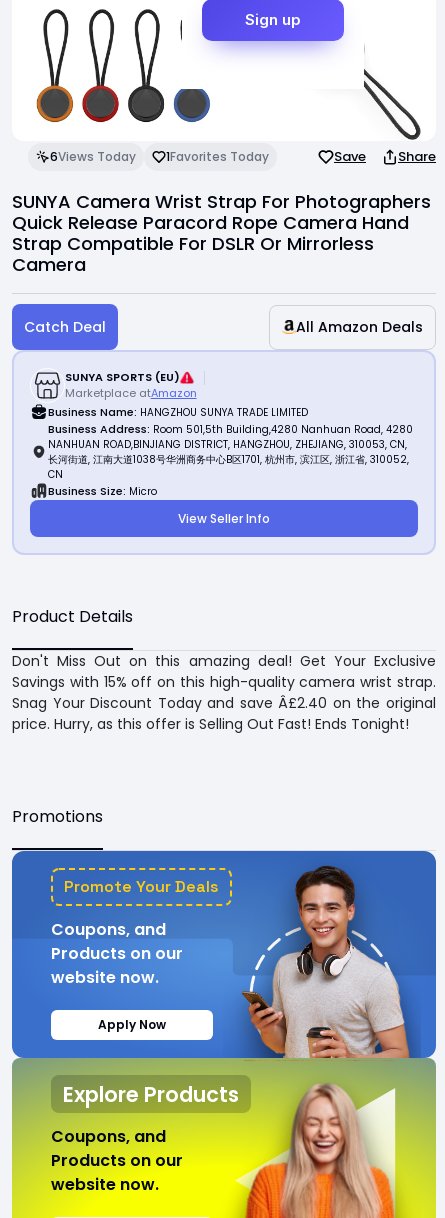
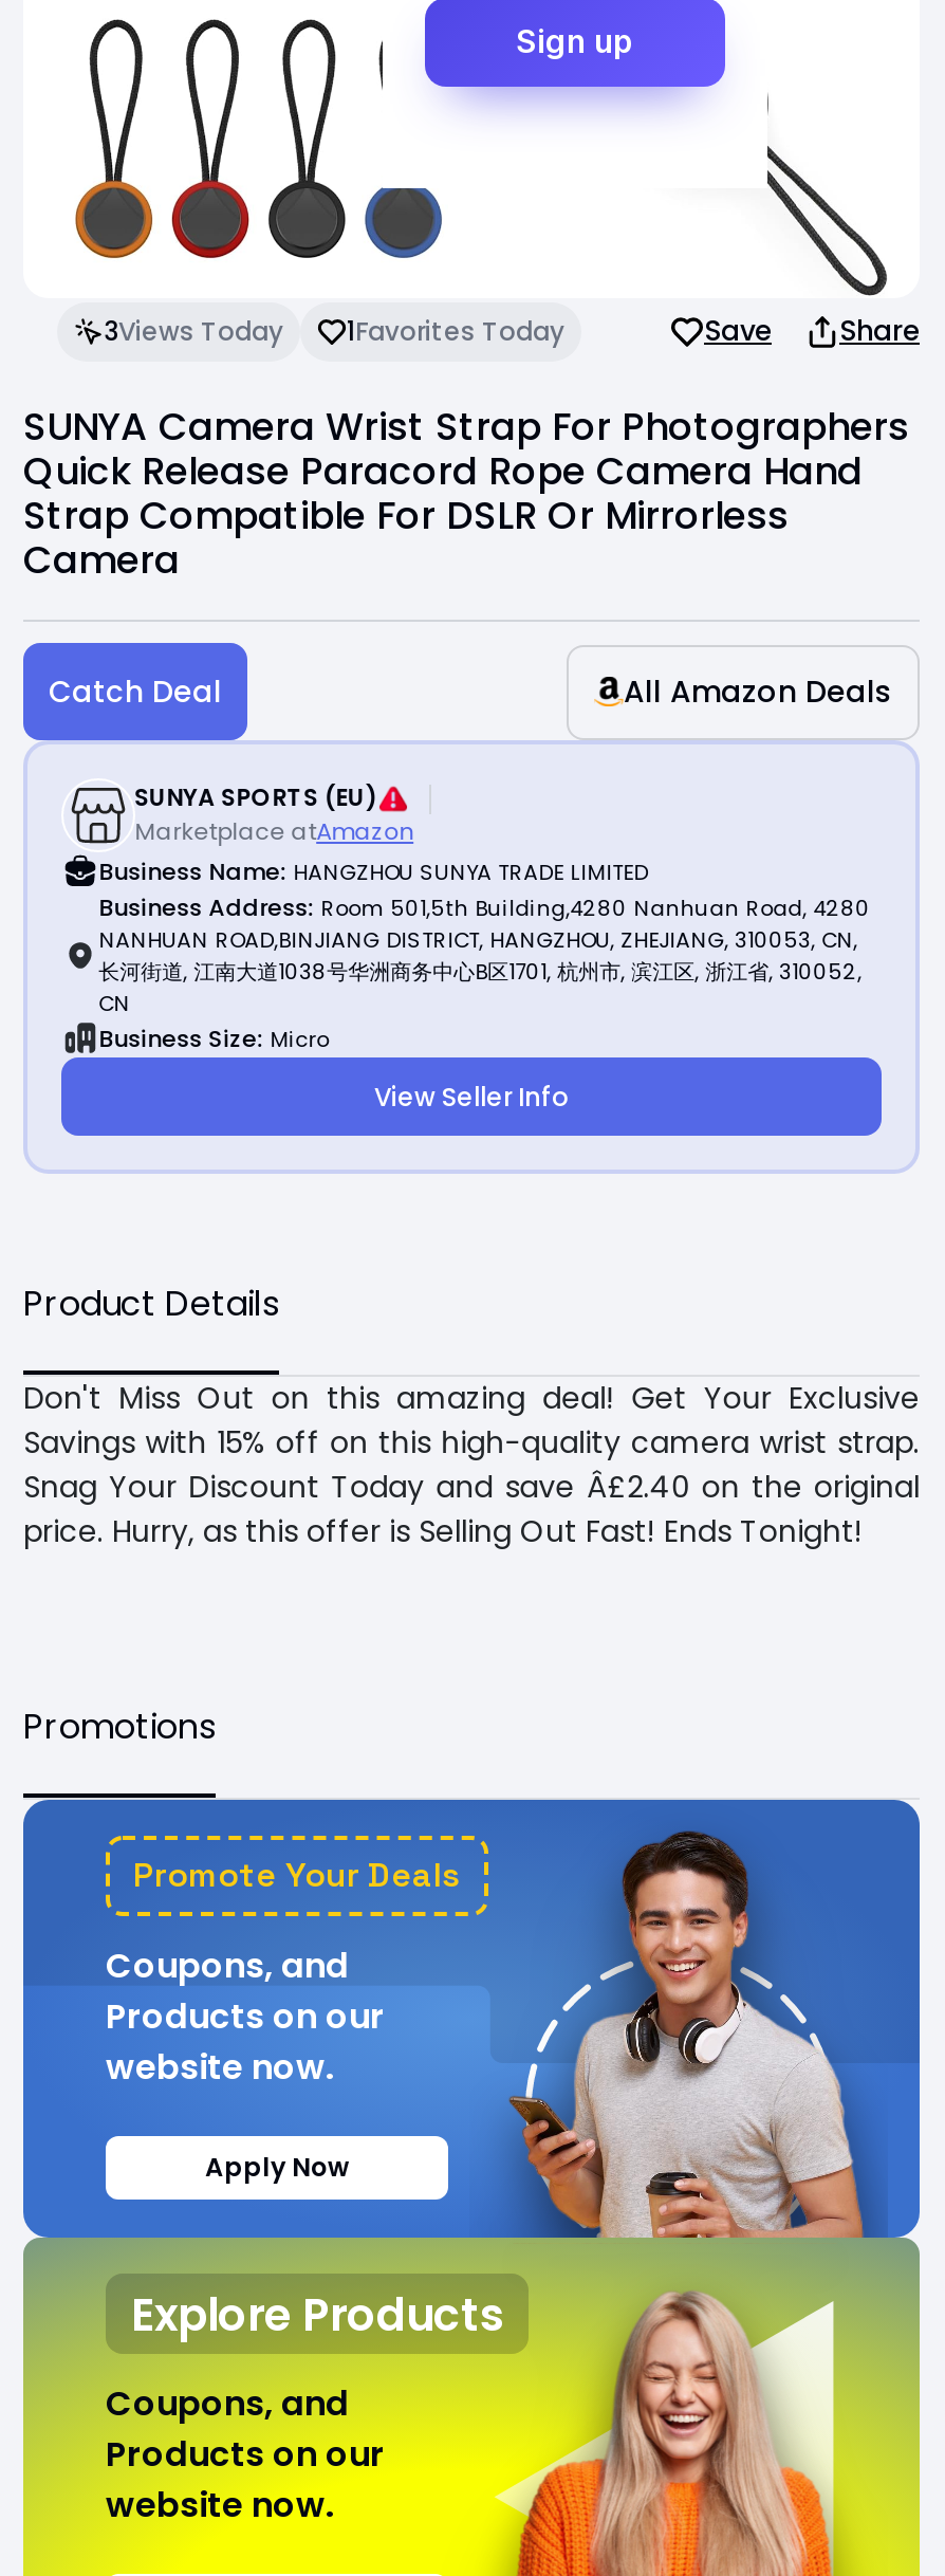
- 6Views Today
+ 3Views Today
